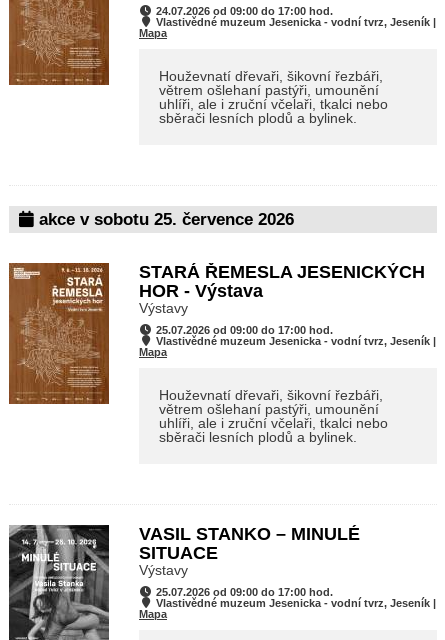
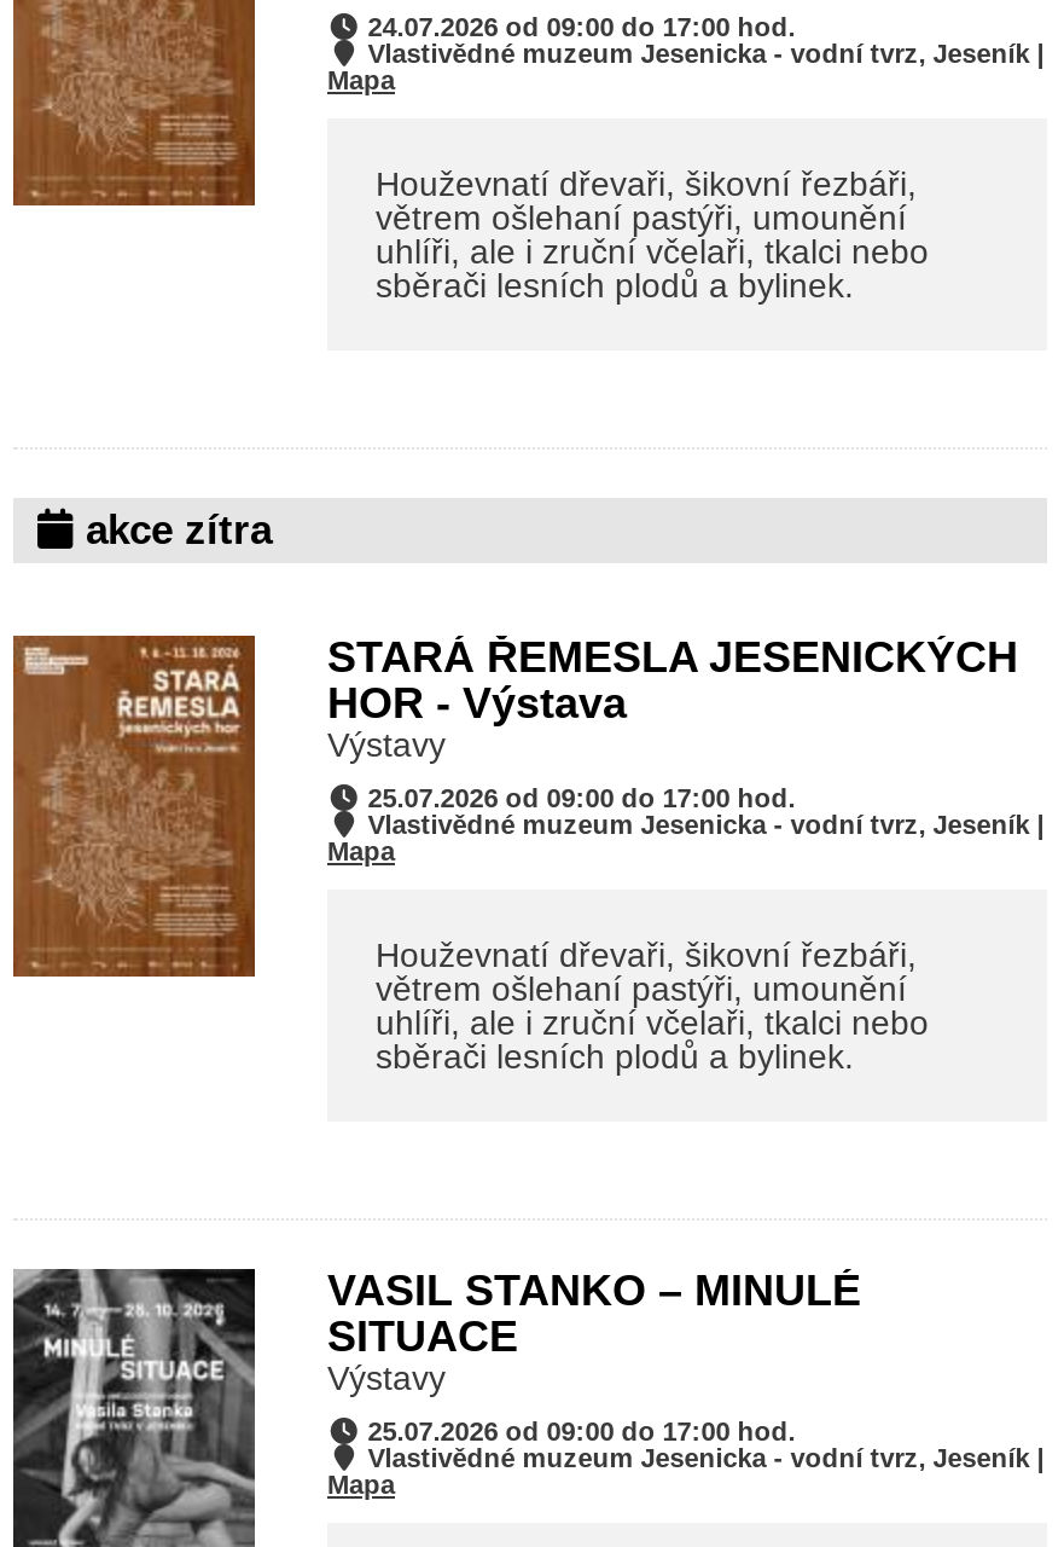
- akce v sobotu 25. července 2026
+ akce zítra
